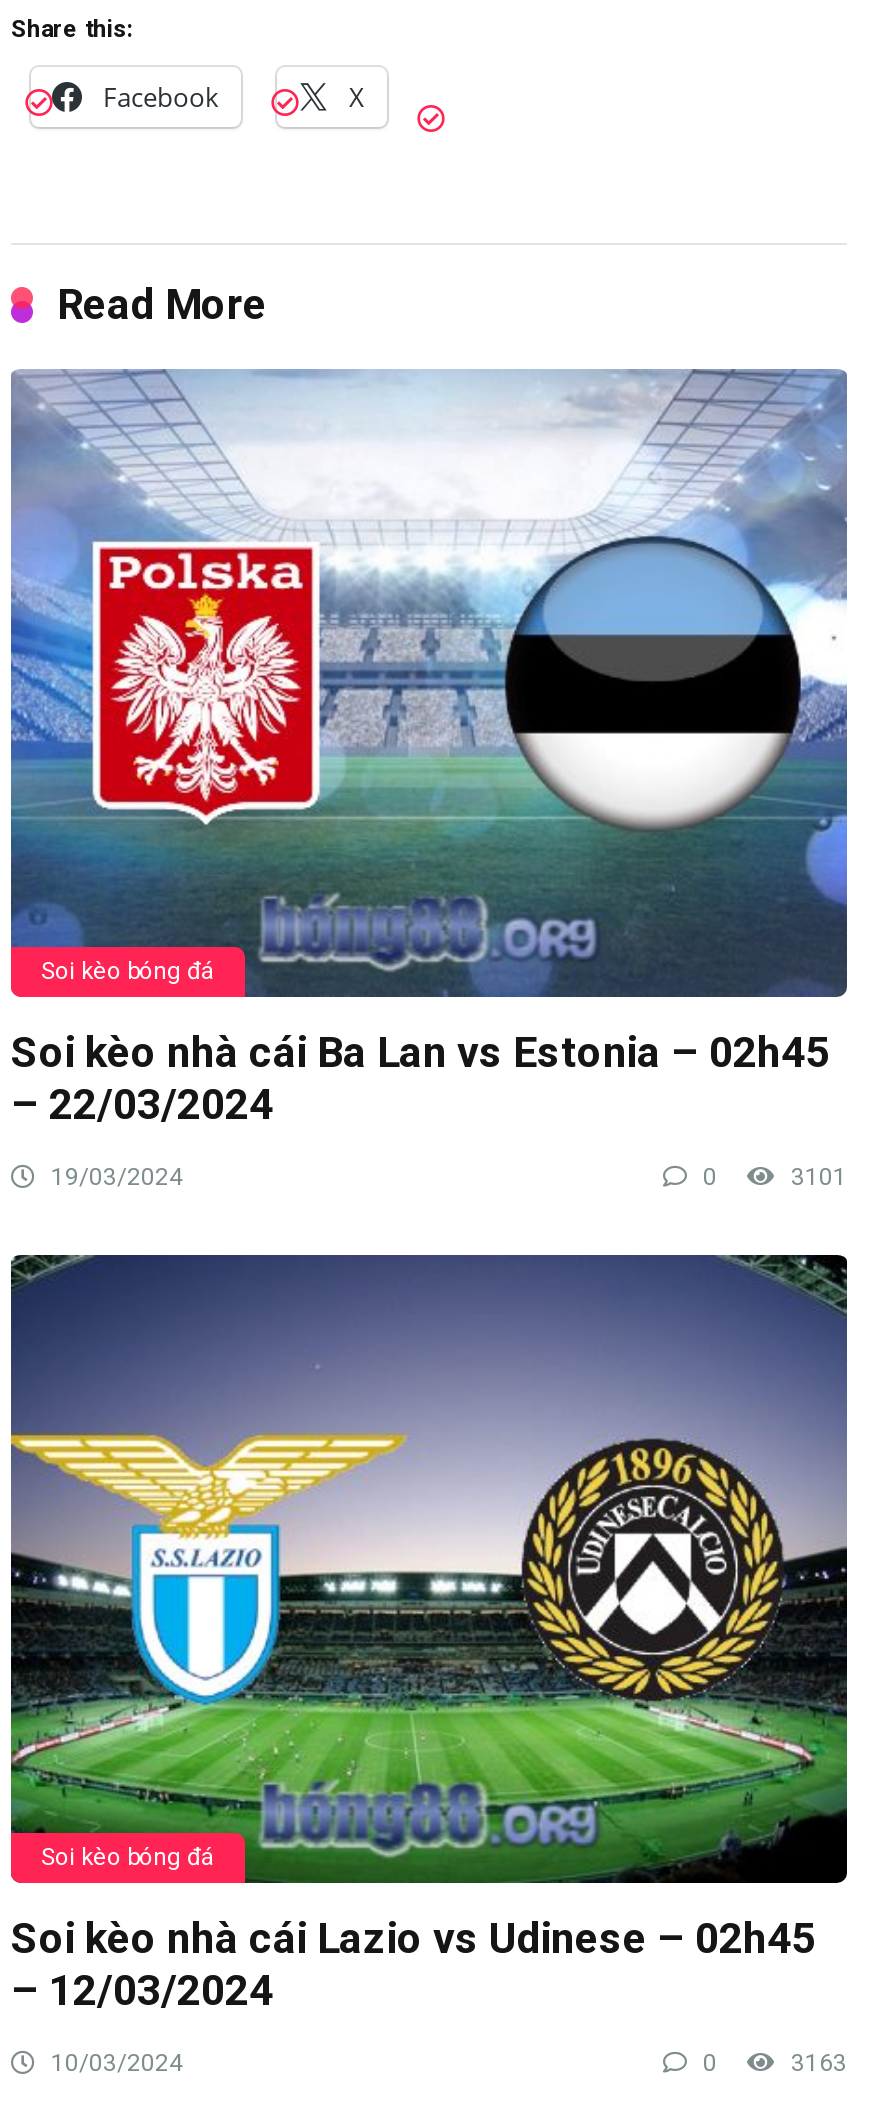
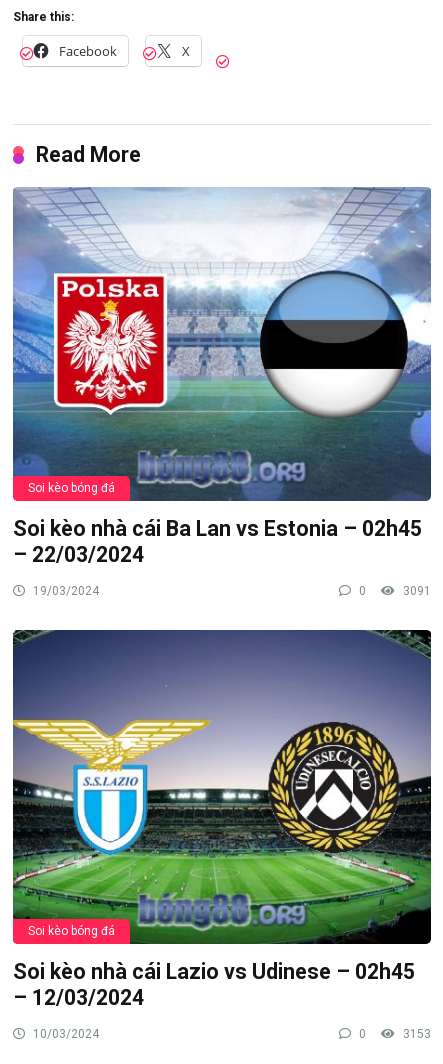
- 3101
+ 3091

- 3163
+ 3153
